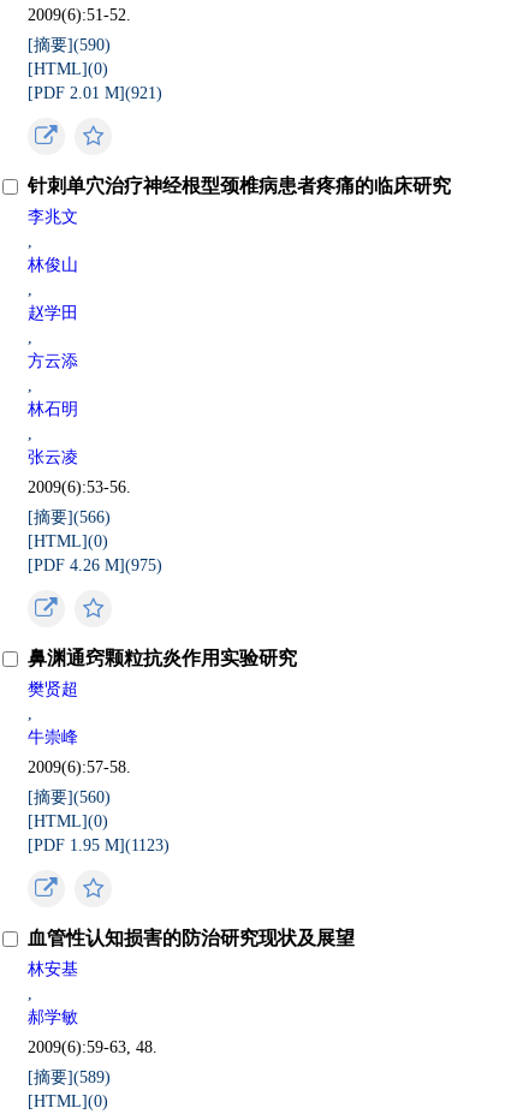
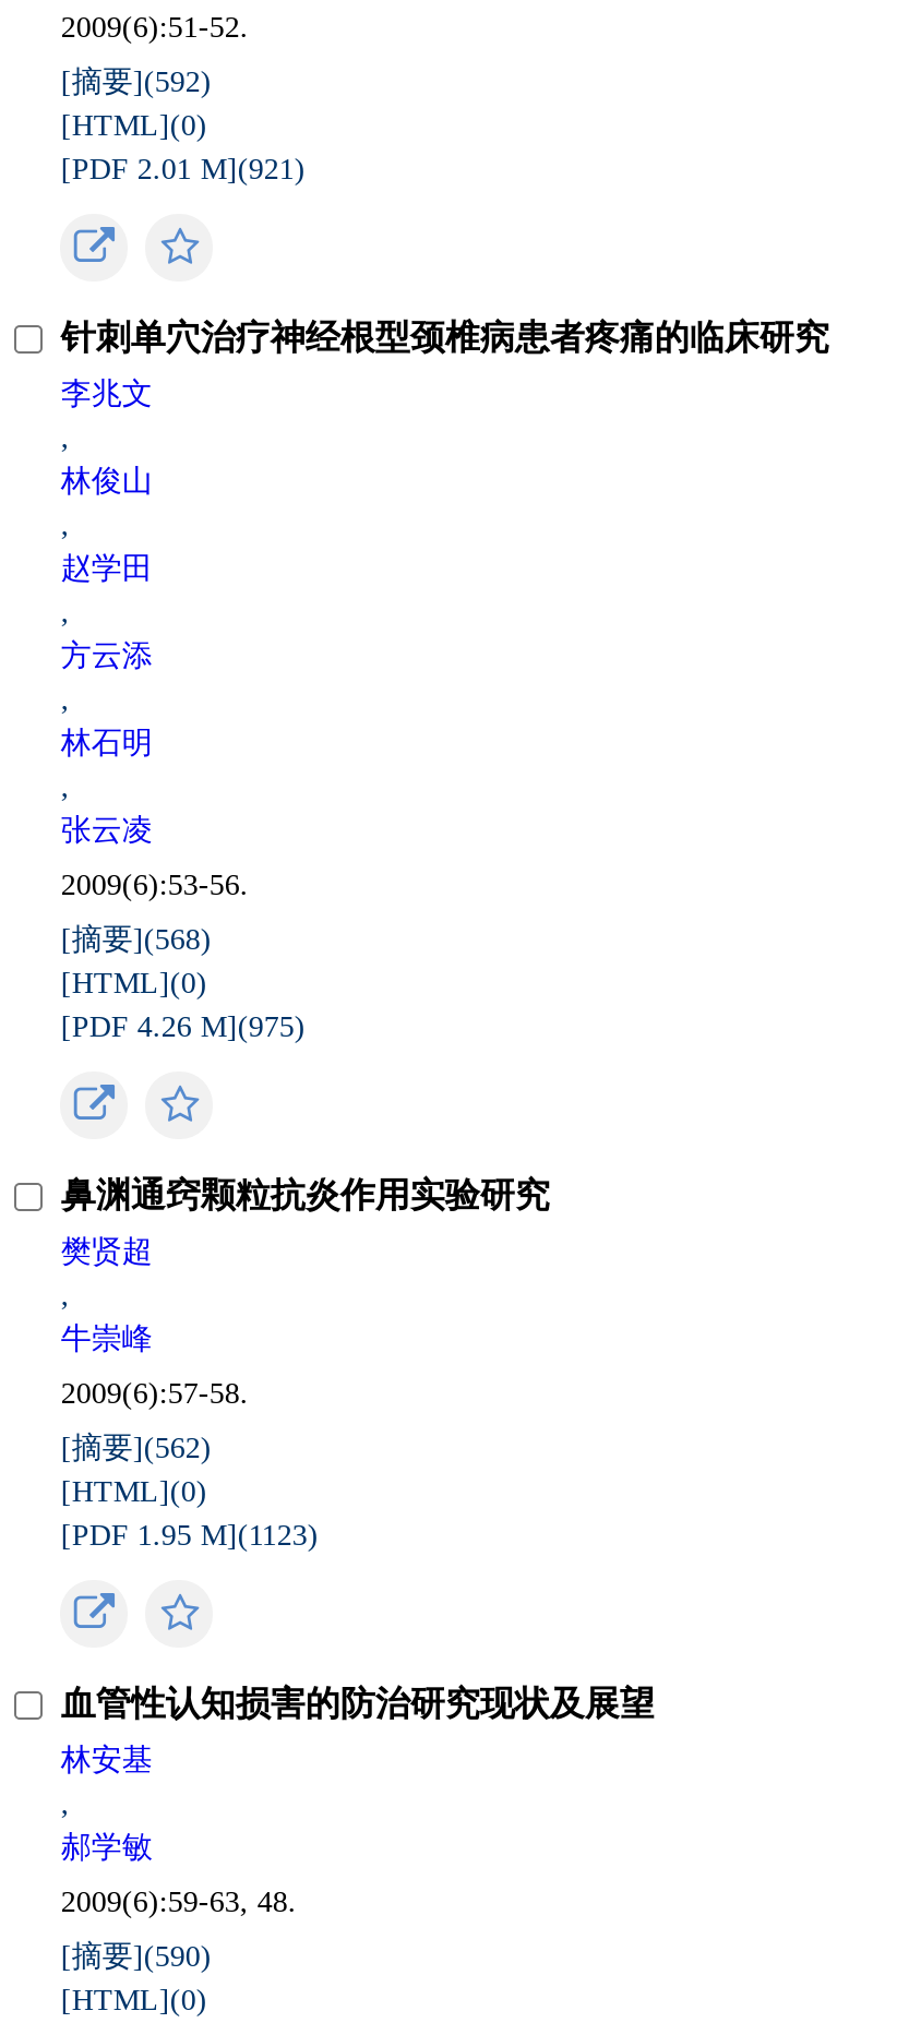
- [摘要](590)
+ [摘要](592)

- [摘要](566)
+ [摘要](568)

- [摘要](560)
+ [摘要](562)

- [摘要](589)
+ [摘要](590)
